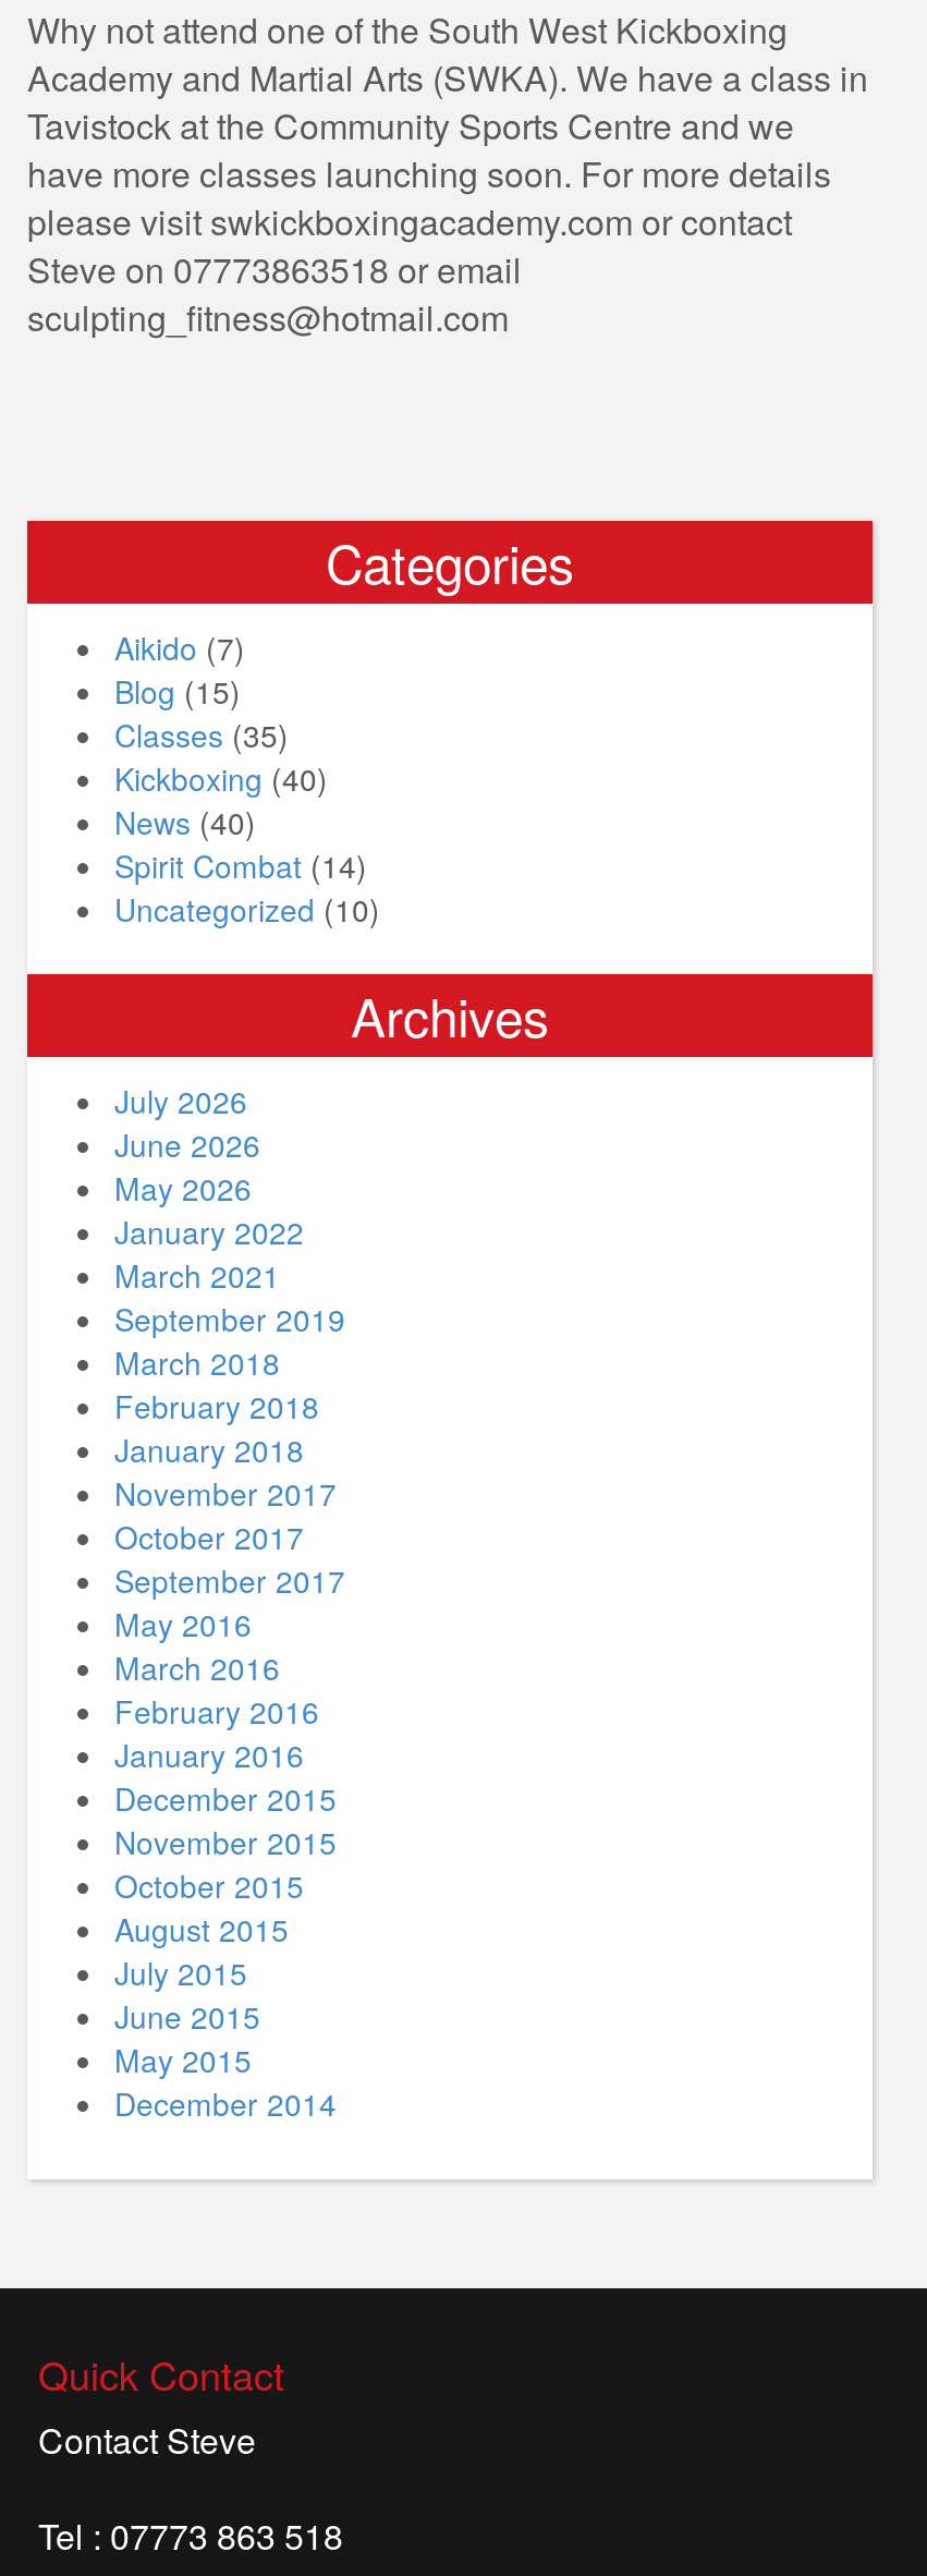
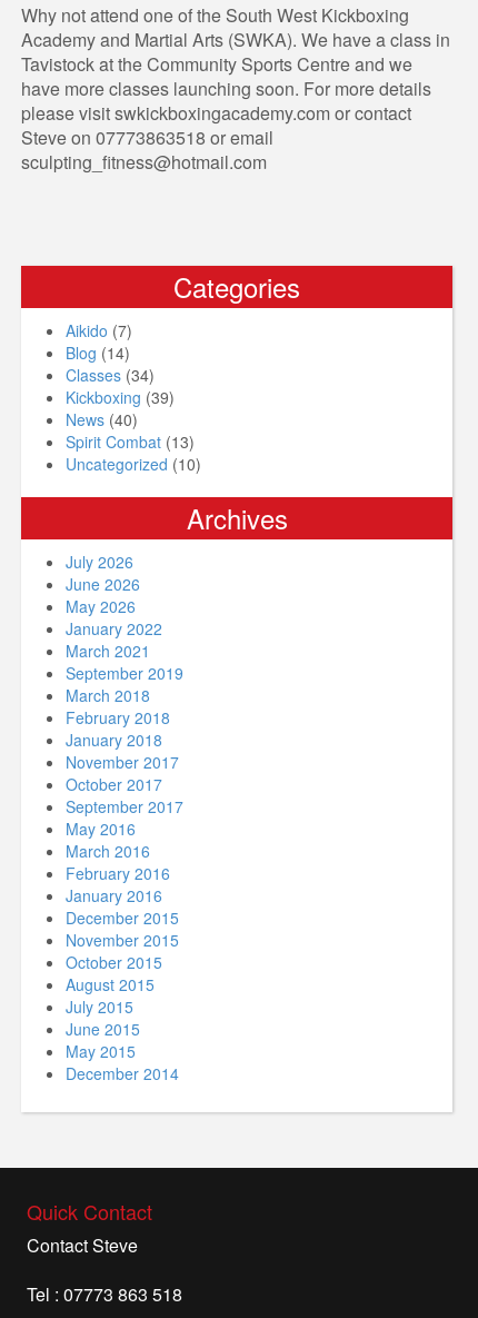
- Blog (15)
+ Blog (14)

- Classes (35)
+ Classes (34)

- Kickboxing (40)
+ Kickboxing (39)

- Spirit Combat (14)
+ Spirit Combat (13)
